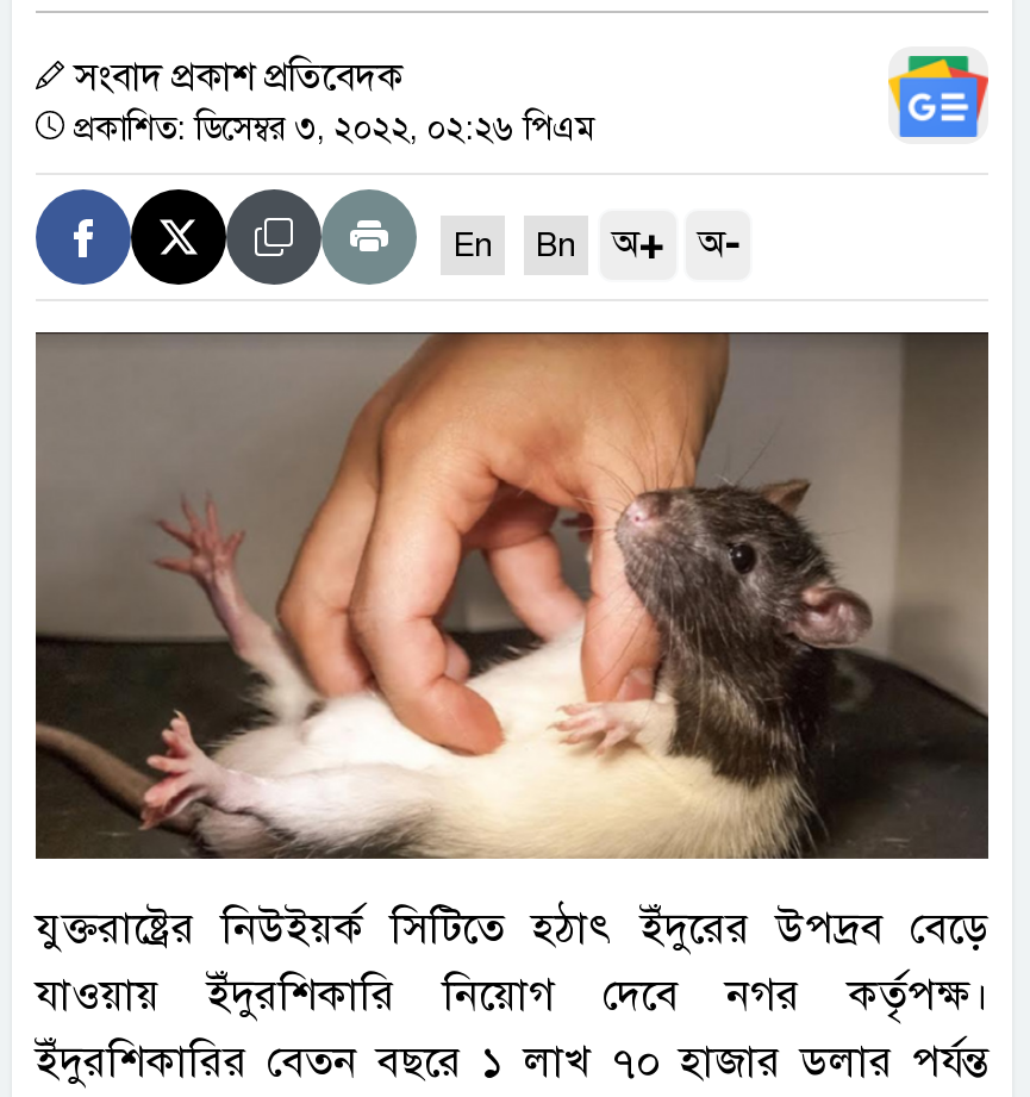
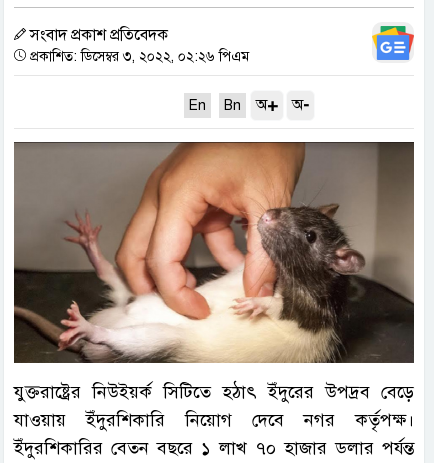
- [image]
